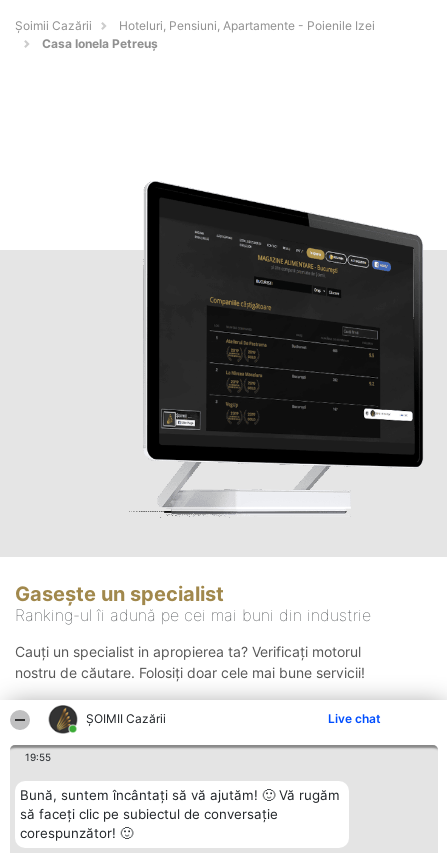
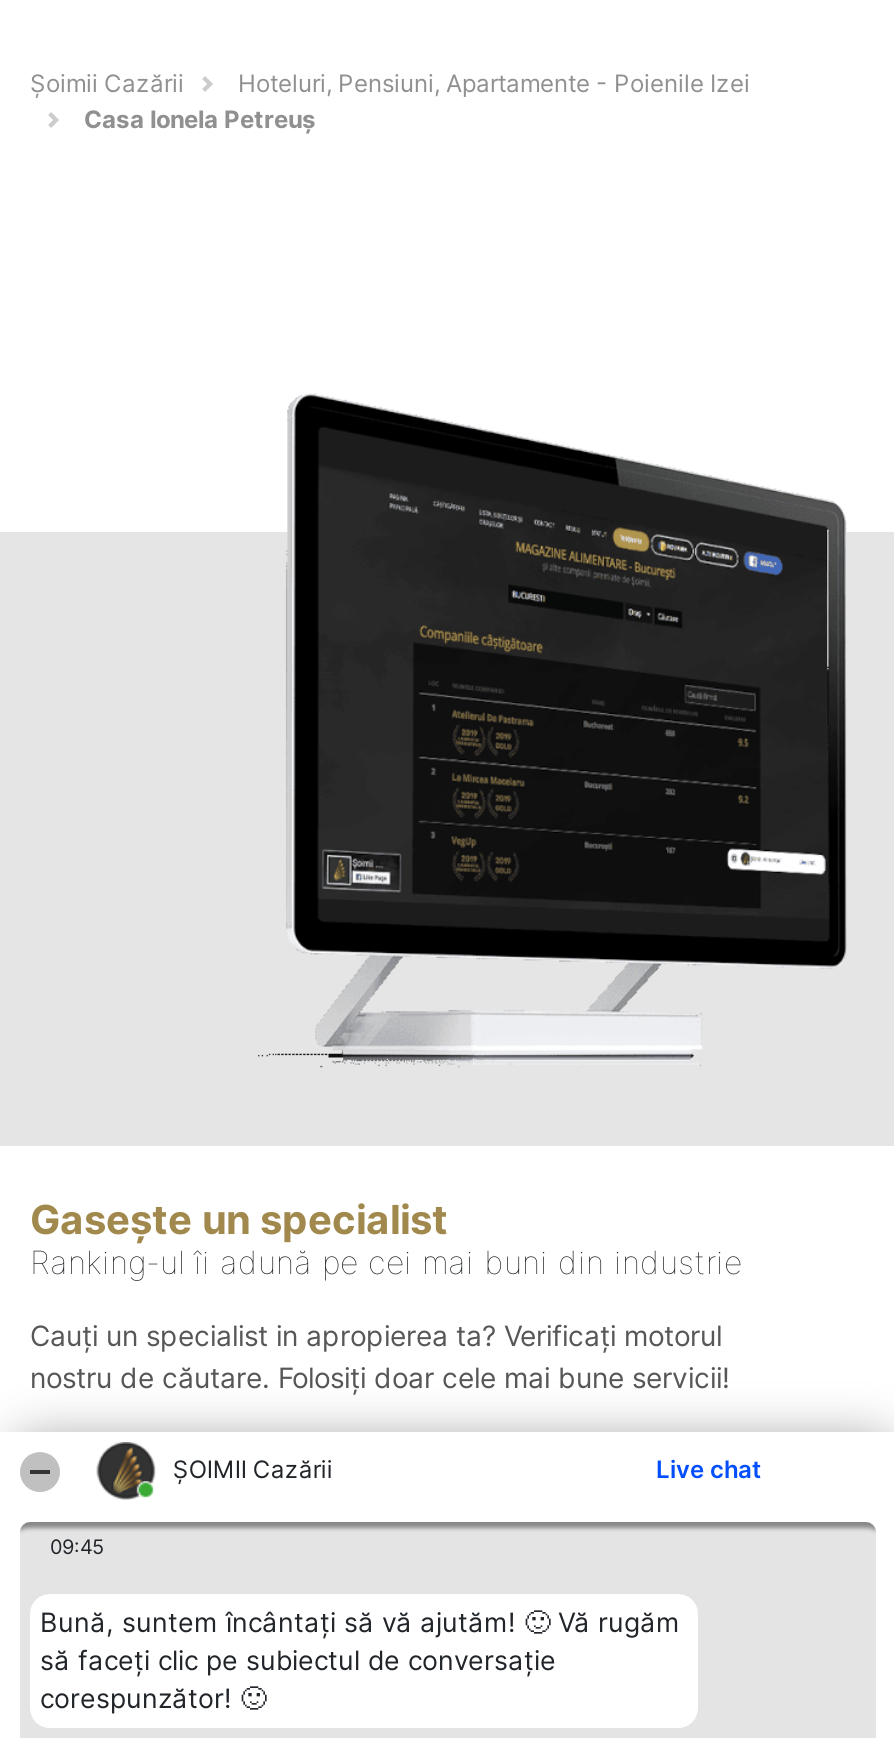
- 19:55
+ 09:45
